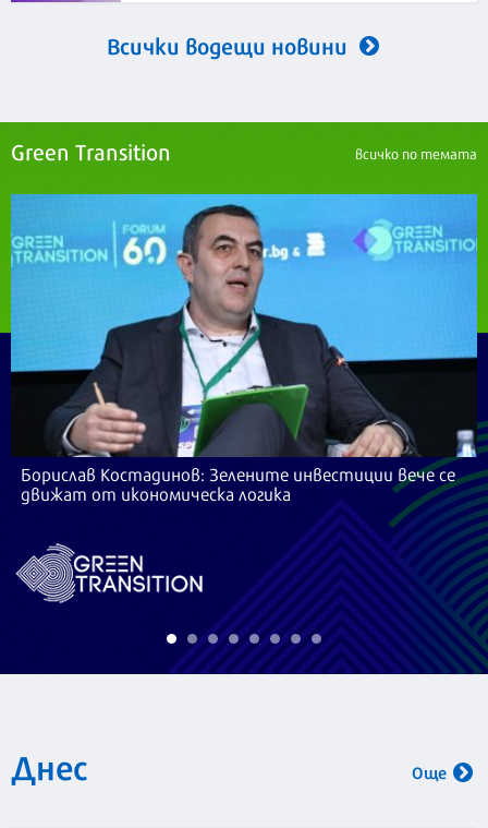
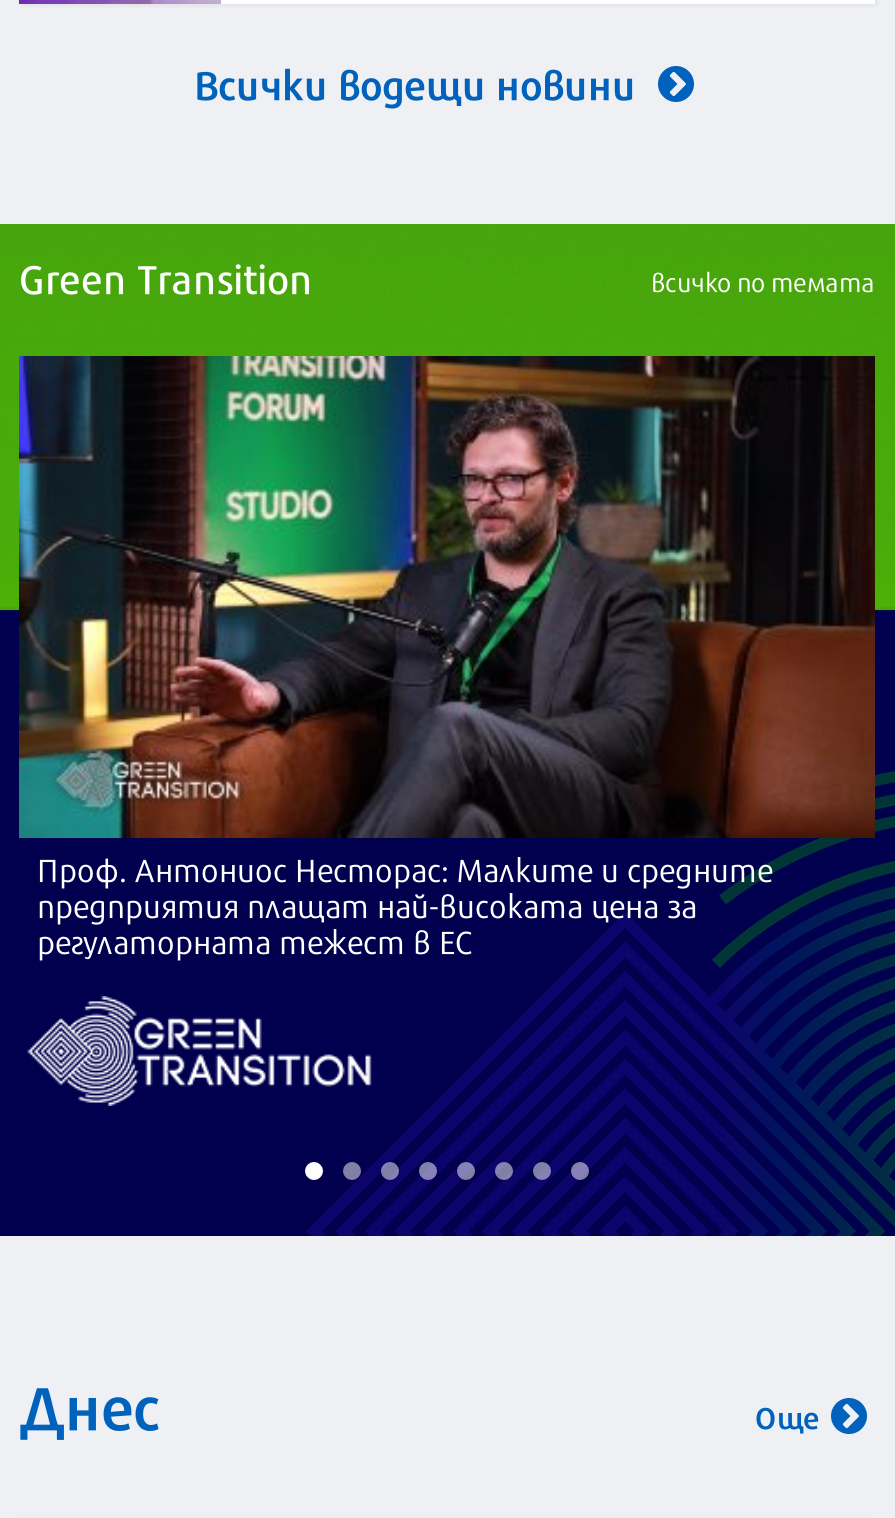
- [image]
- Борислав Костадинов: Зелените инвестиции вече се
- движат от икономическа логика
+ [image]
+ Проф. Антониос Несторас: Малките и средните
+ предприятия плащат най-високата цена за
+ регулаторната тежест в ЕС
